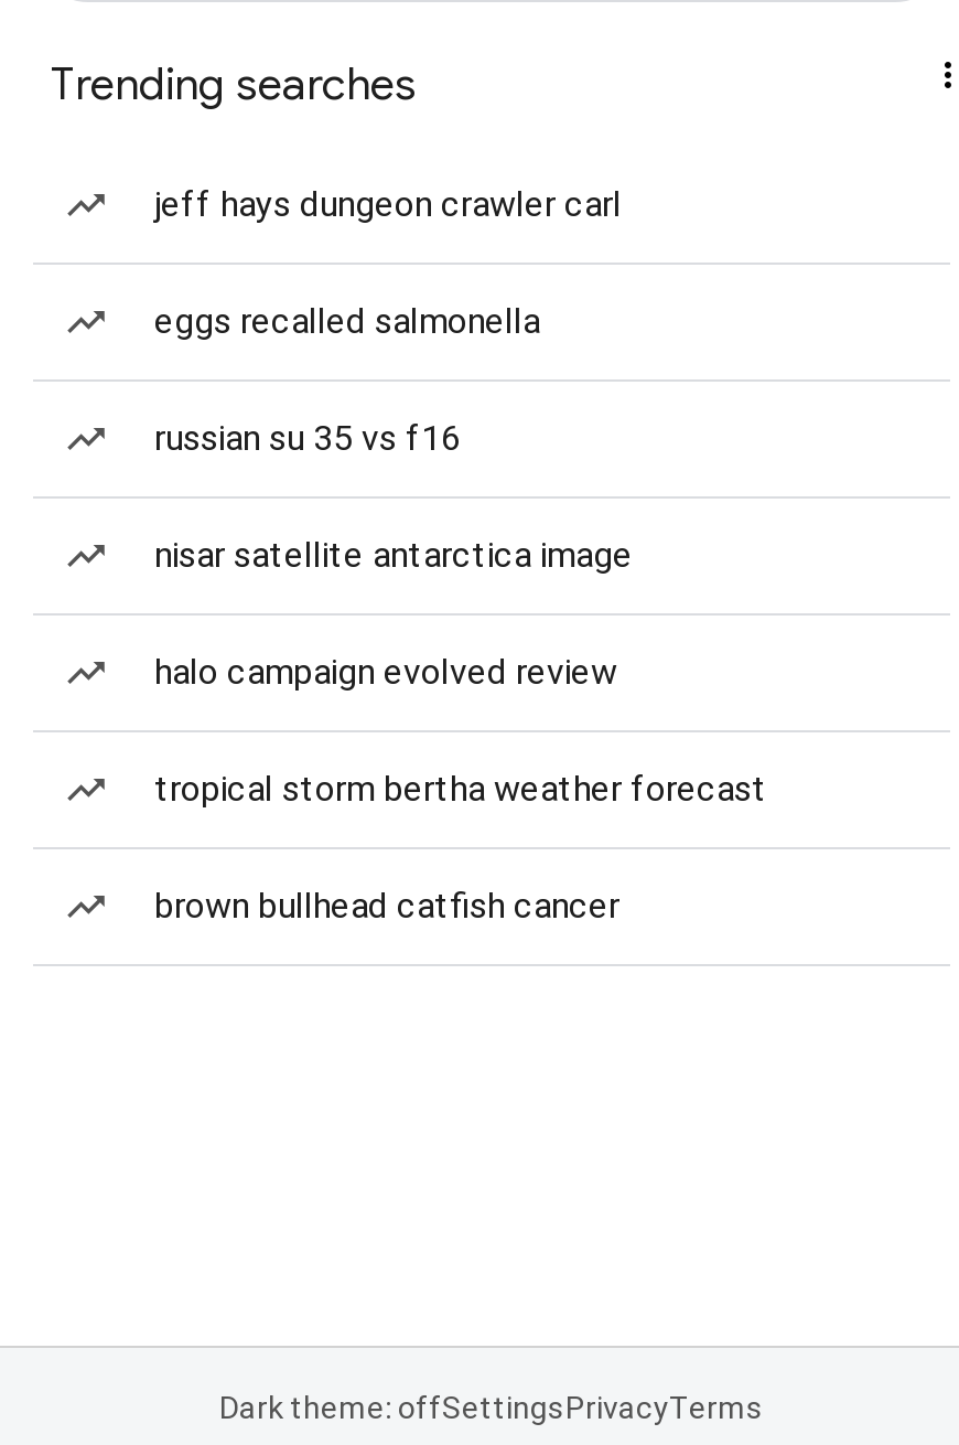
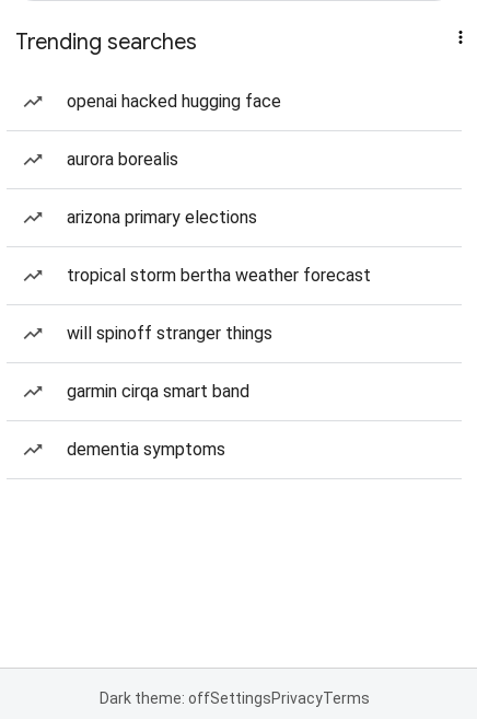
- jeff hays dungeon crawler carl
- eggs recalled salmonella
- russian su 35 vs f16
- nisar satellite antarctica image
- halo campaign evolved review
+ openai hacked hugging face
+ aurora borealis
+ arizona primary elections

moved up: tropical storm bertha weather forecast

- brown bullhead catfish cancer
+ will spinoff stranger things
+ garmin cirqa smart band
+ dementia symptoms
